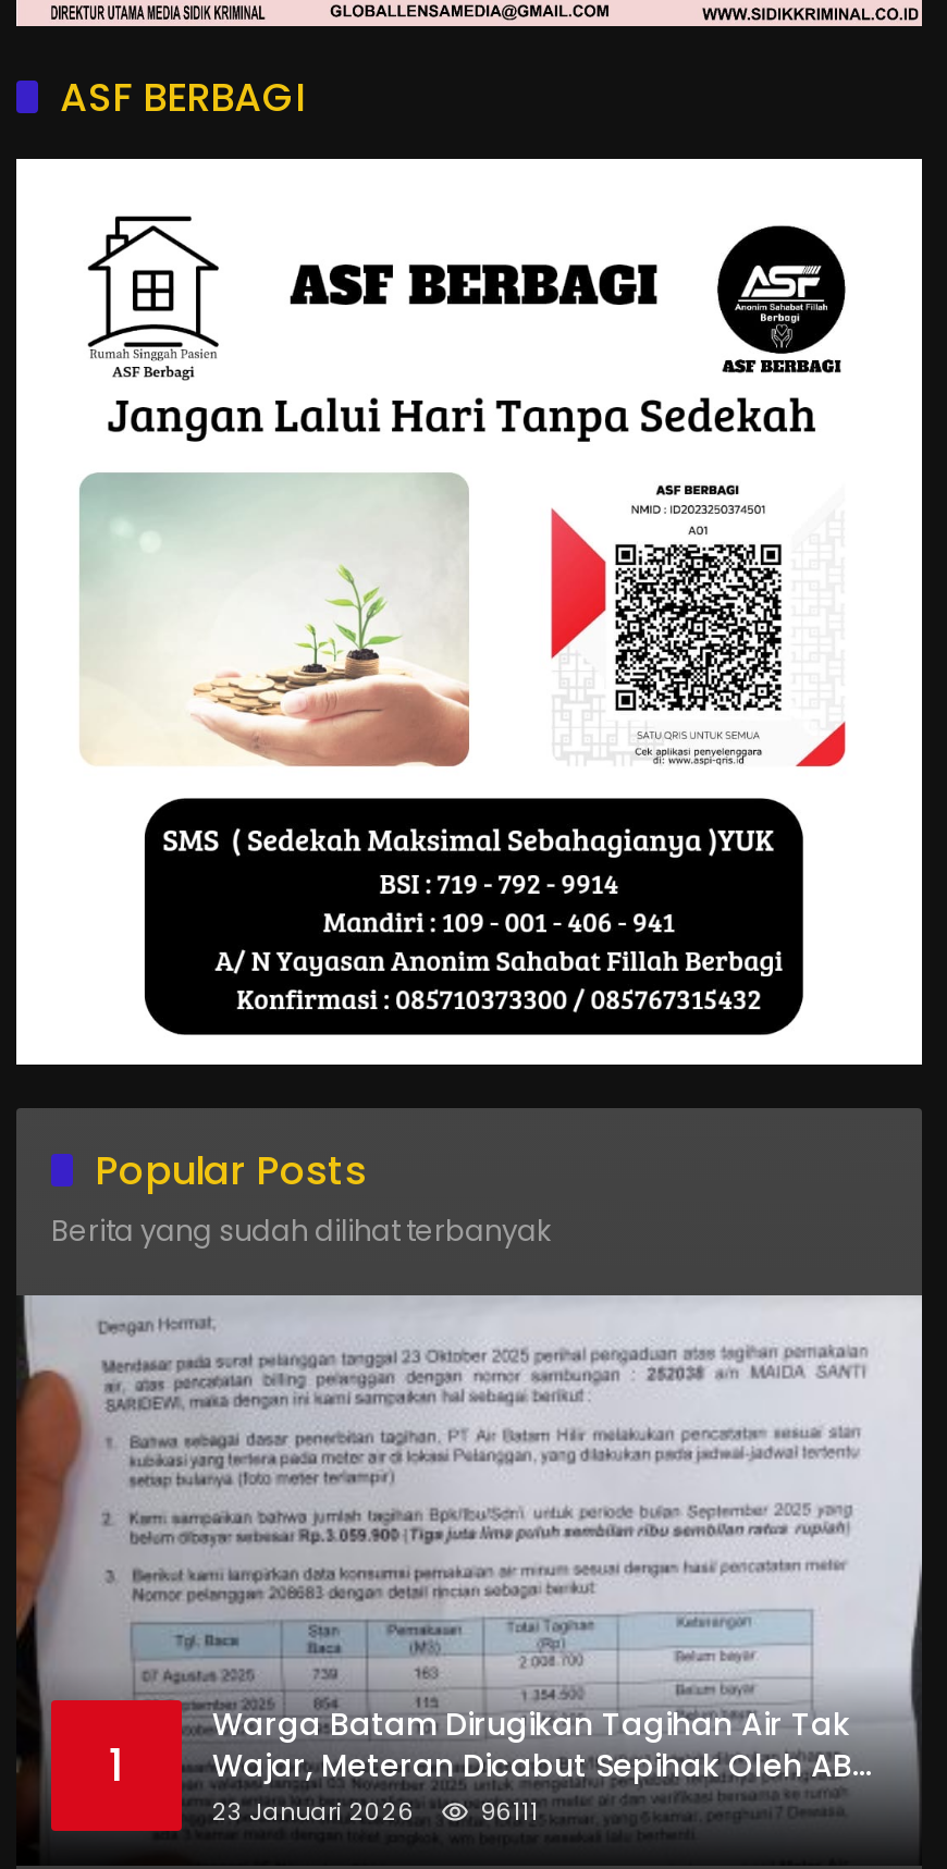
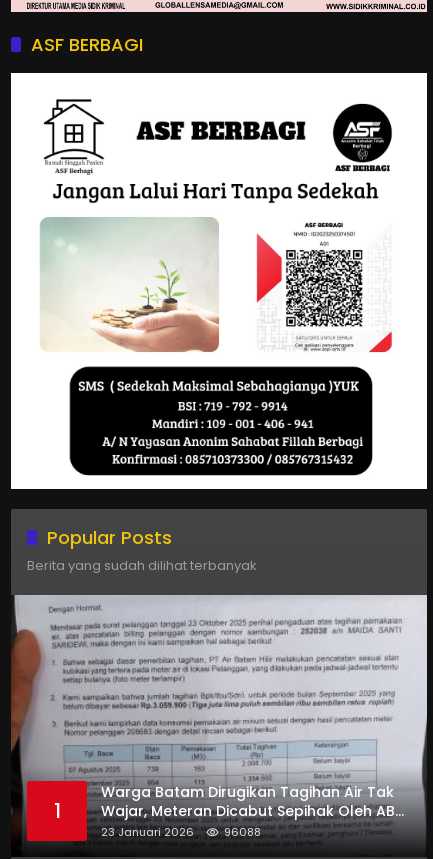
- 96111
+ 96088
